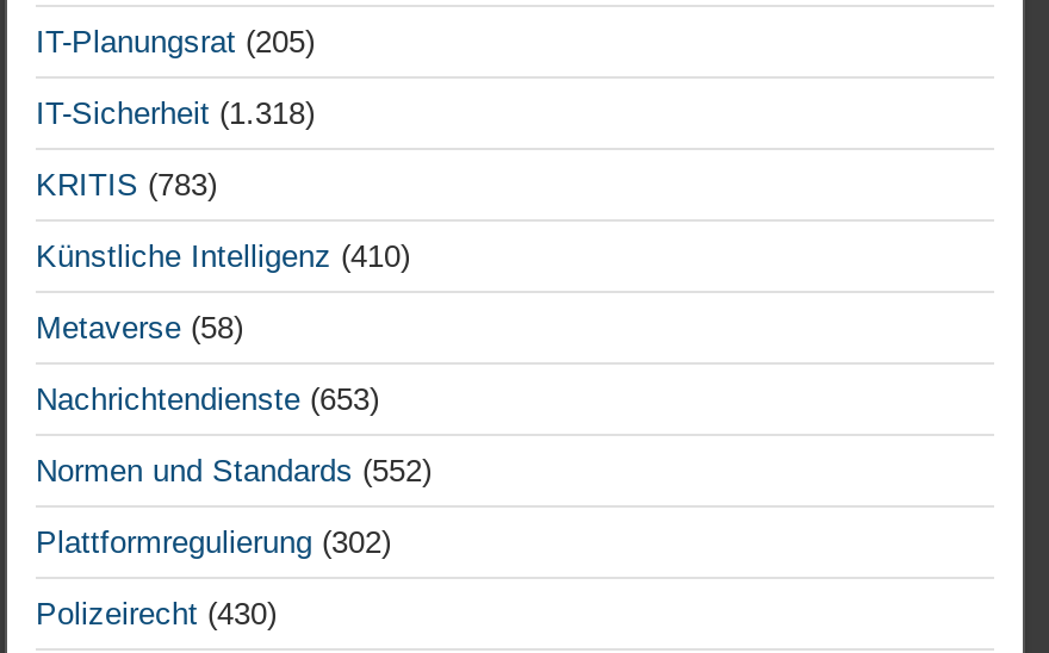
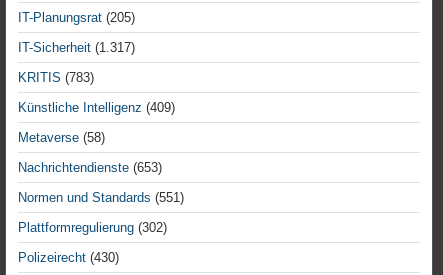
- IT-Sicherheit (1.318)
+ IT-Sicherheit (1.317)

- Künstliche Intelligenz (410)
+ Künstliche Intelligenz (409)

- Normen und Standards (552)
+ Normen und Standards (551)
